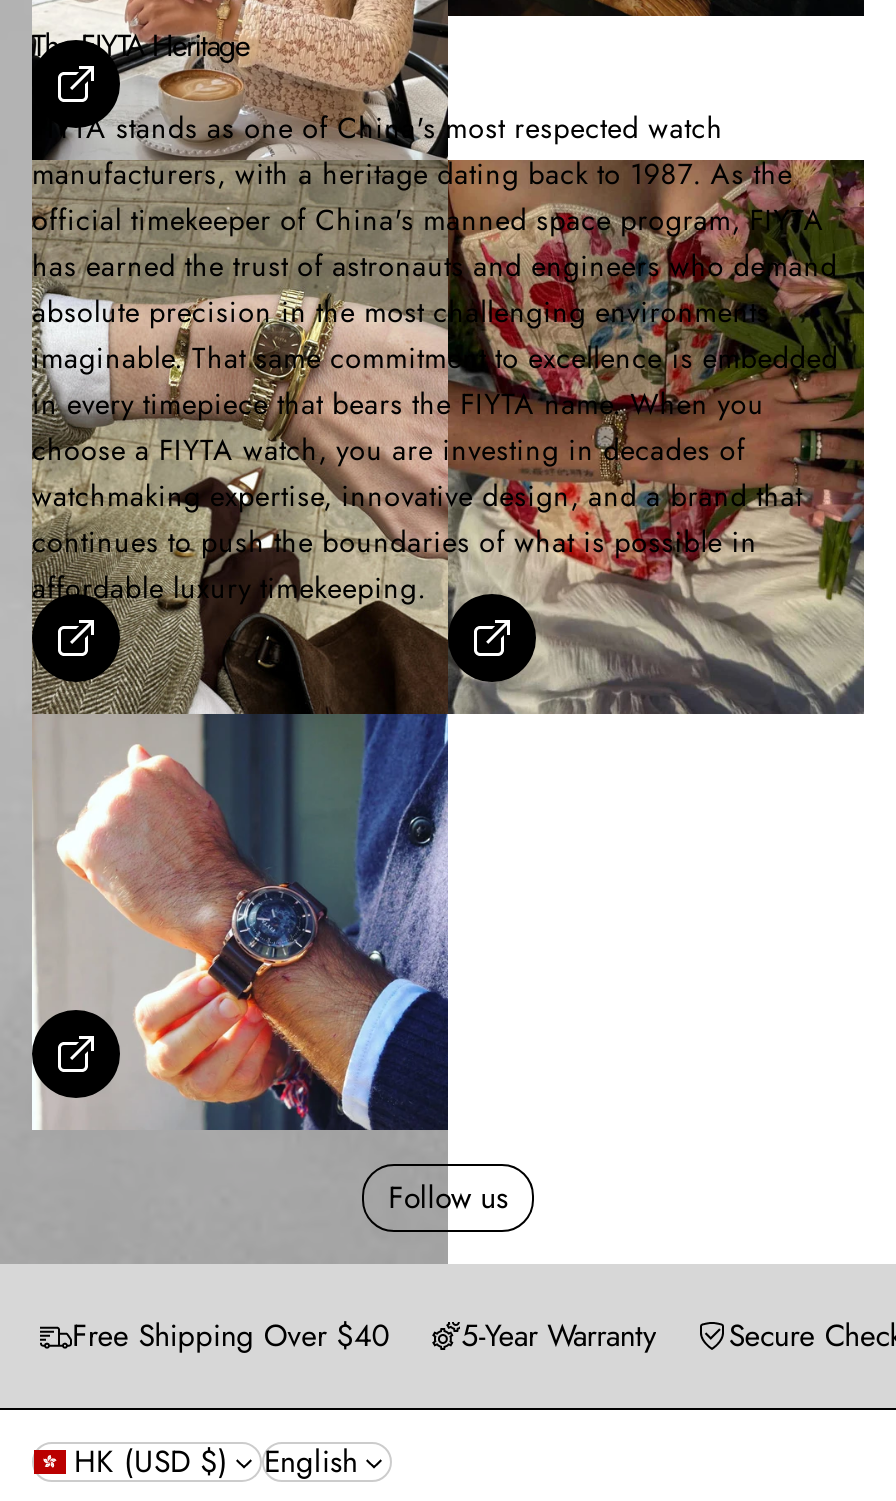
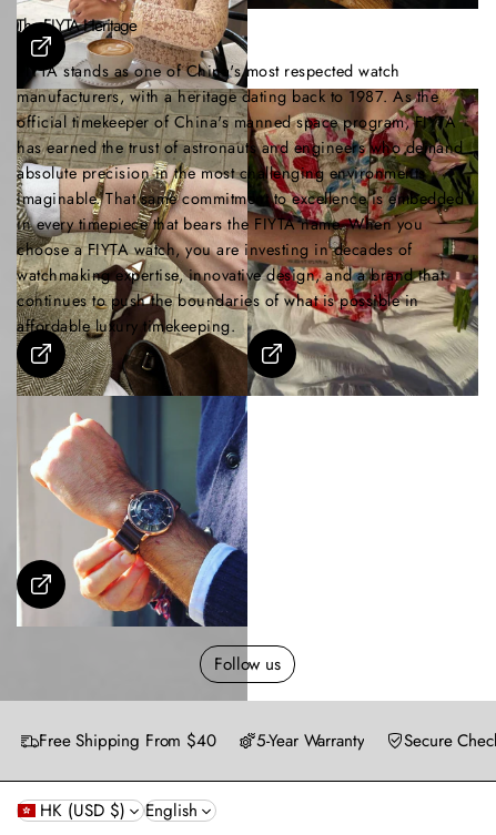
- Free Shipping Over $40
+ Free Shipping From $40
